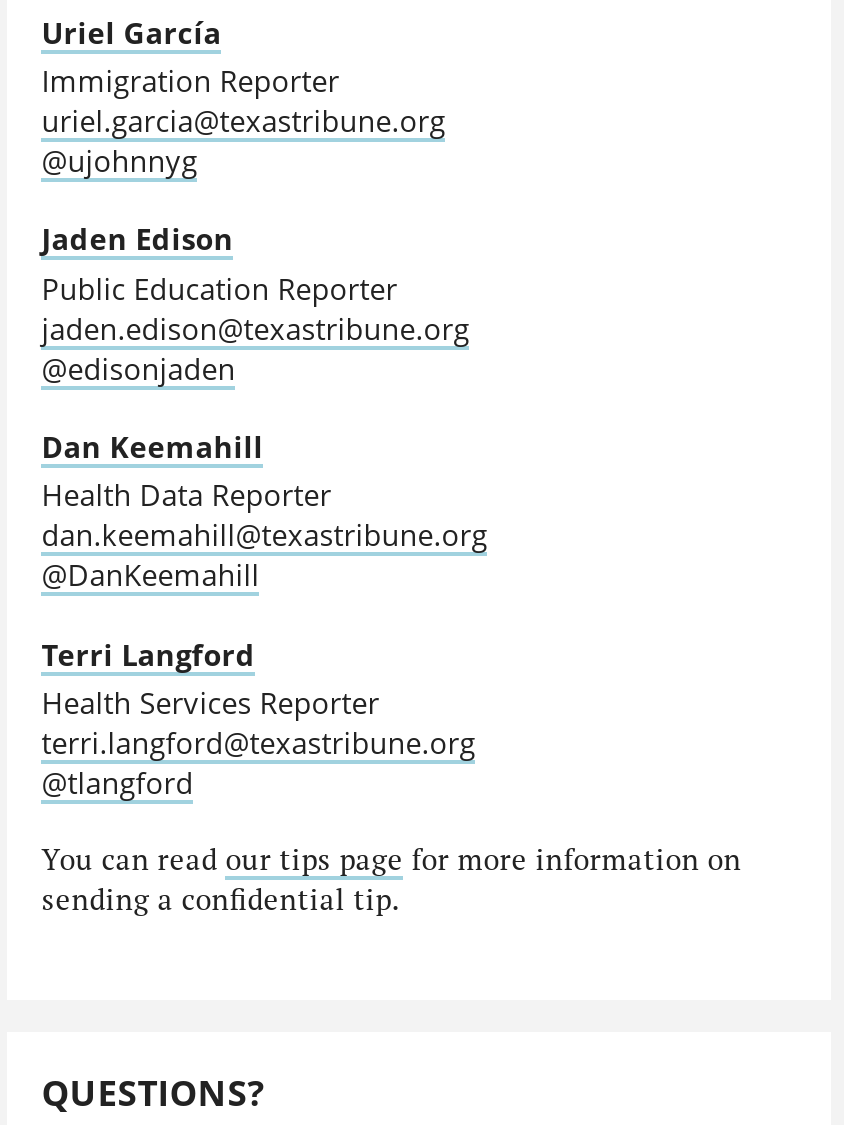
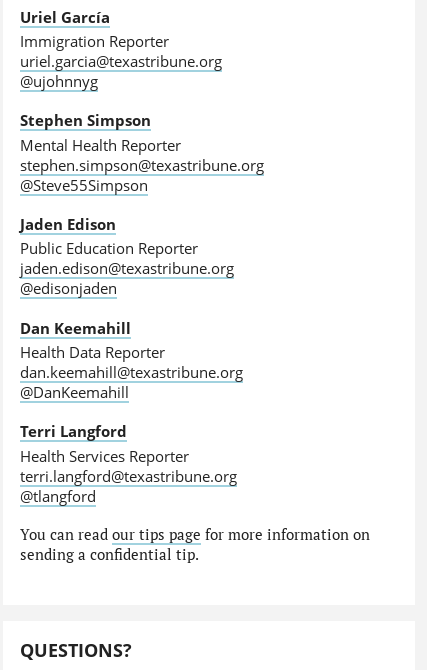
+ Stephen Simpson
+ Mental Health Reporter
+ stephen.simpson@texastribune.org
+ @Steve55Simpson
